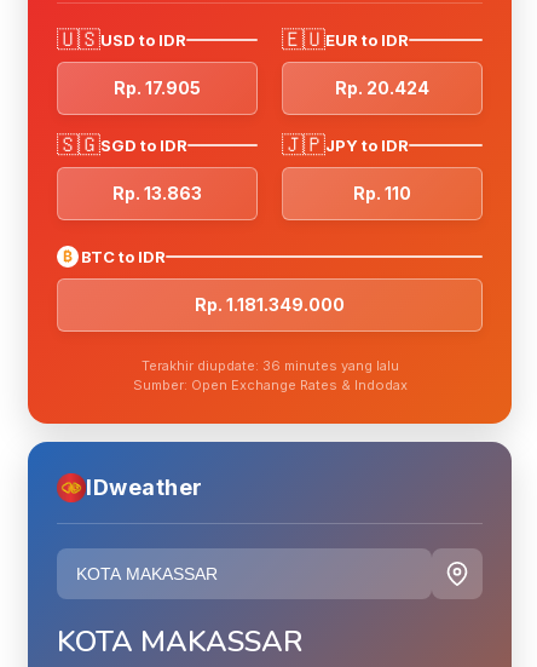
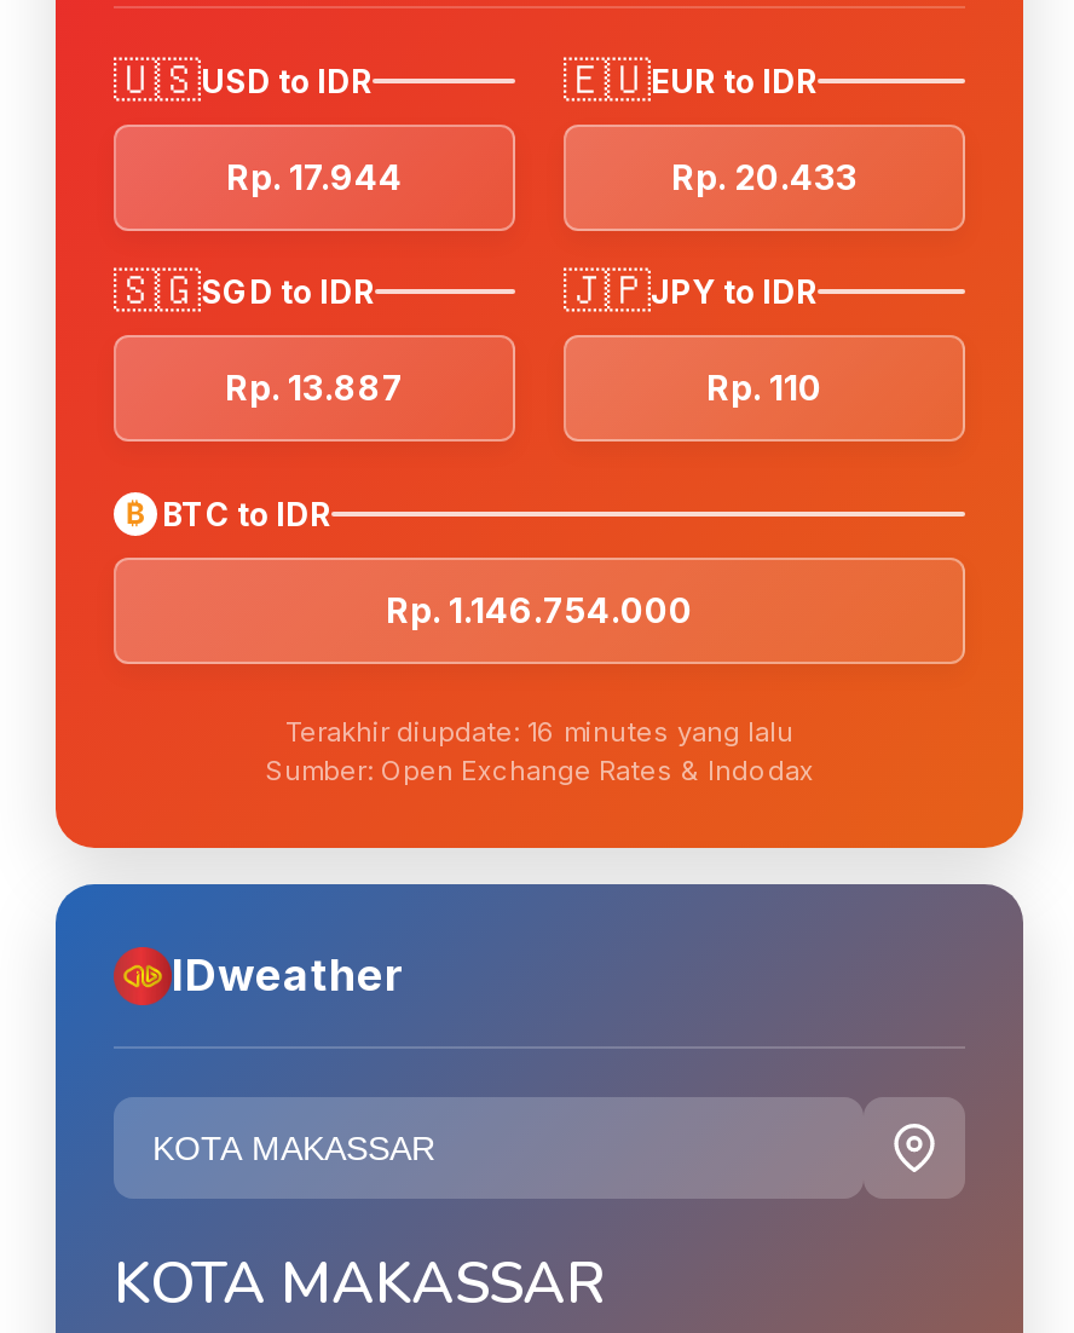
- Rp. 17.905
+ Rp. 17.944

- Rp. 20.424
+ Rp. 20.433

- Rp. 13.863
+ Rp. 13.887

- Rp. 1.181.349.000
+ Rp. 1.146.754.000

- Terakhir diupdate: 36 minutes yang lalu
+ Terakhir diupdate: 16 minutes yang lalu
